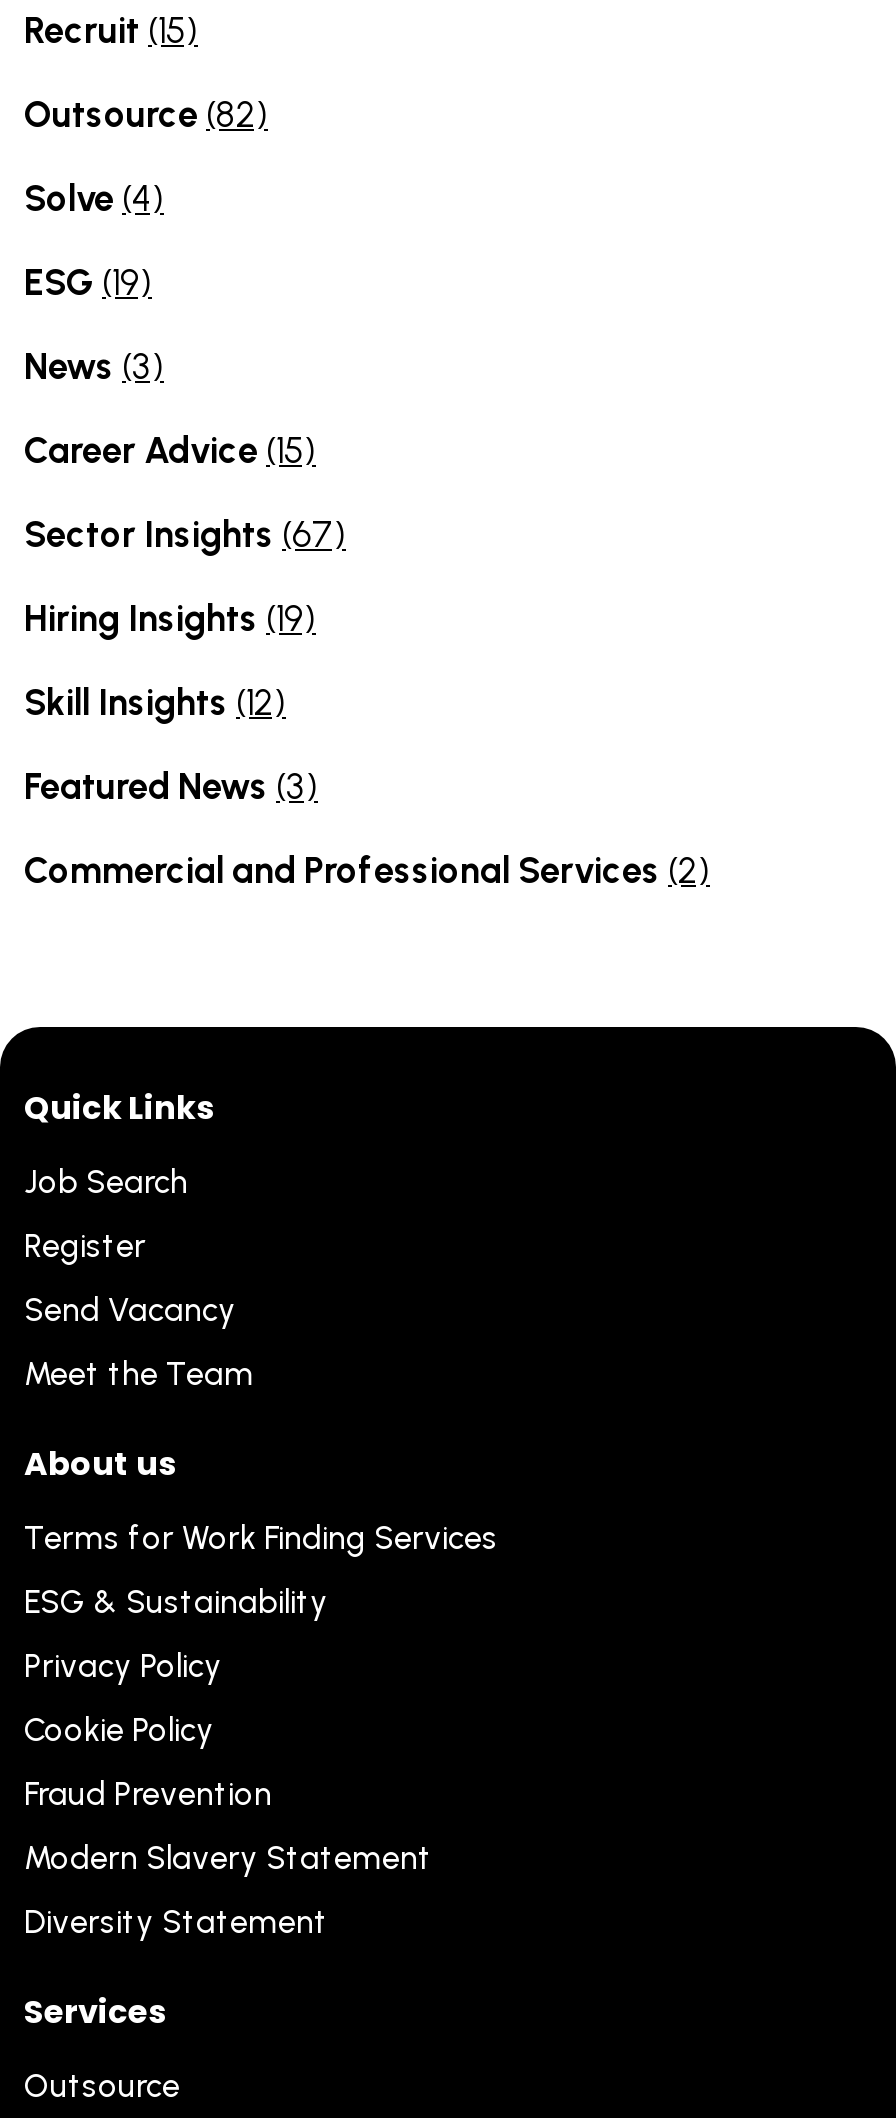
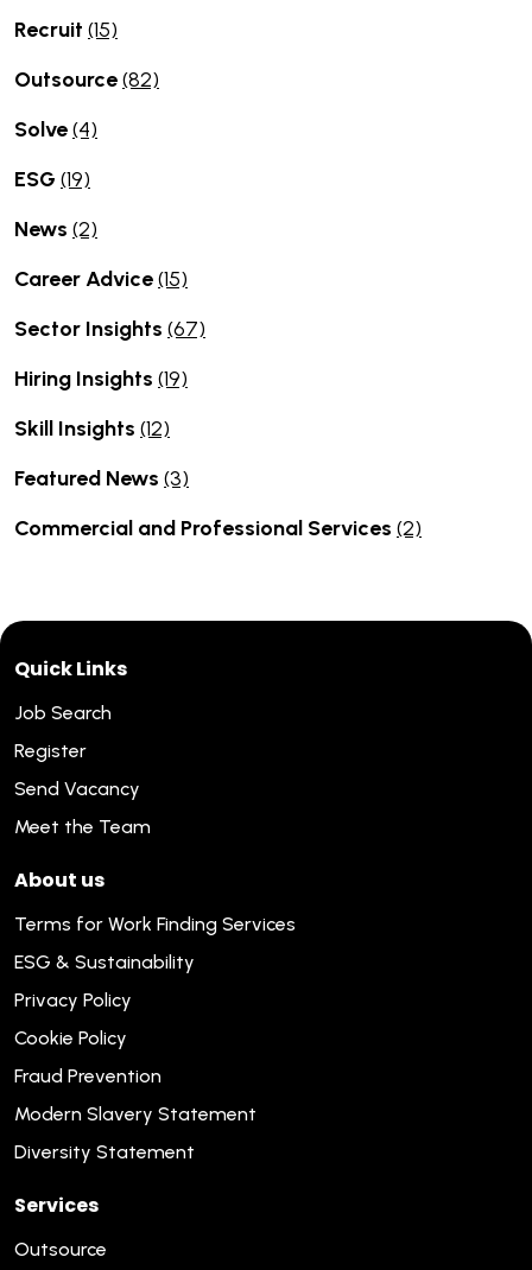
- News (3)
+ News (2)
